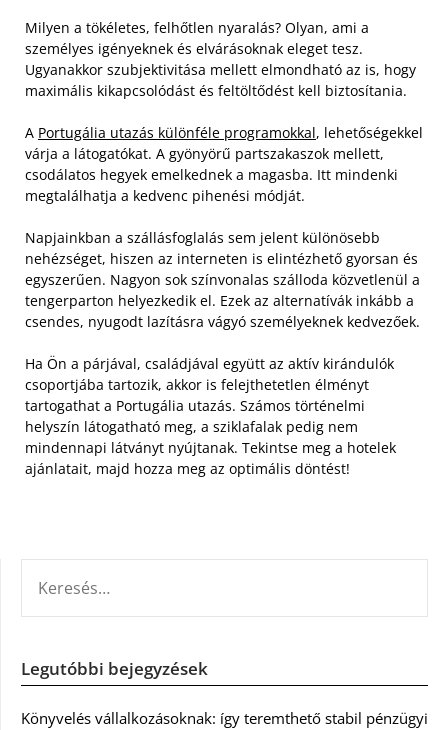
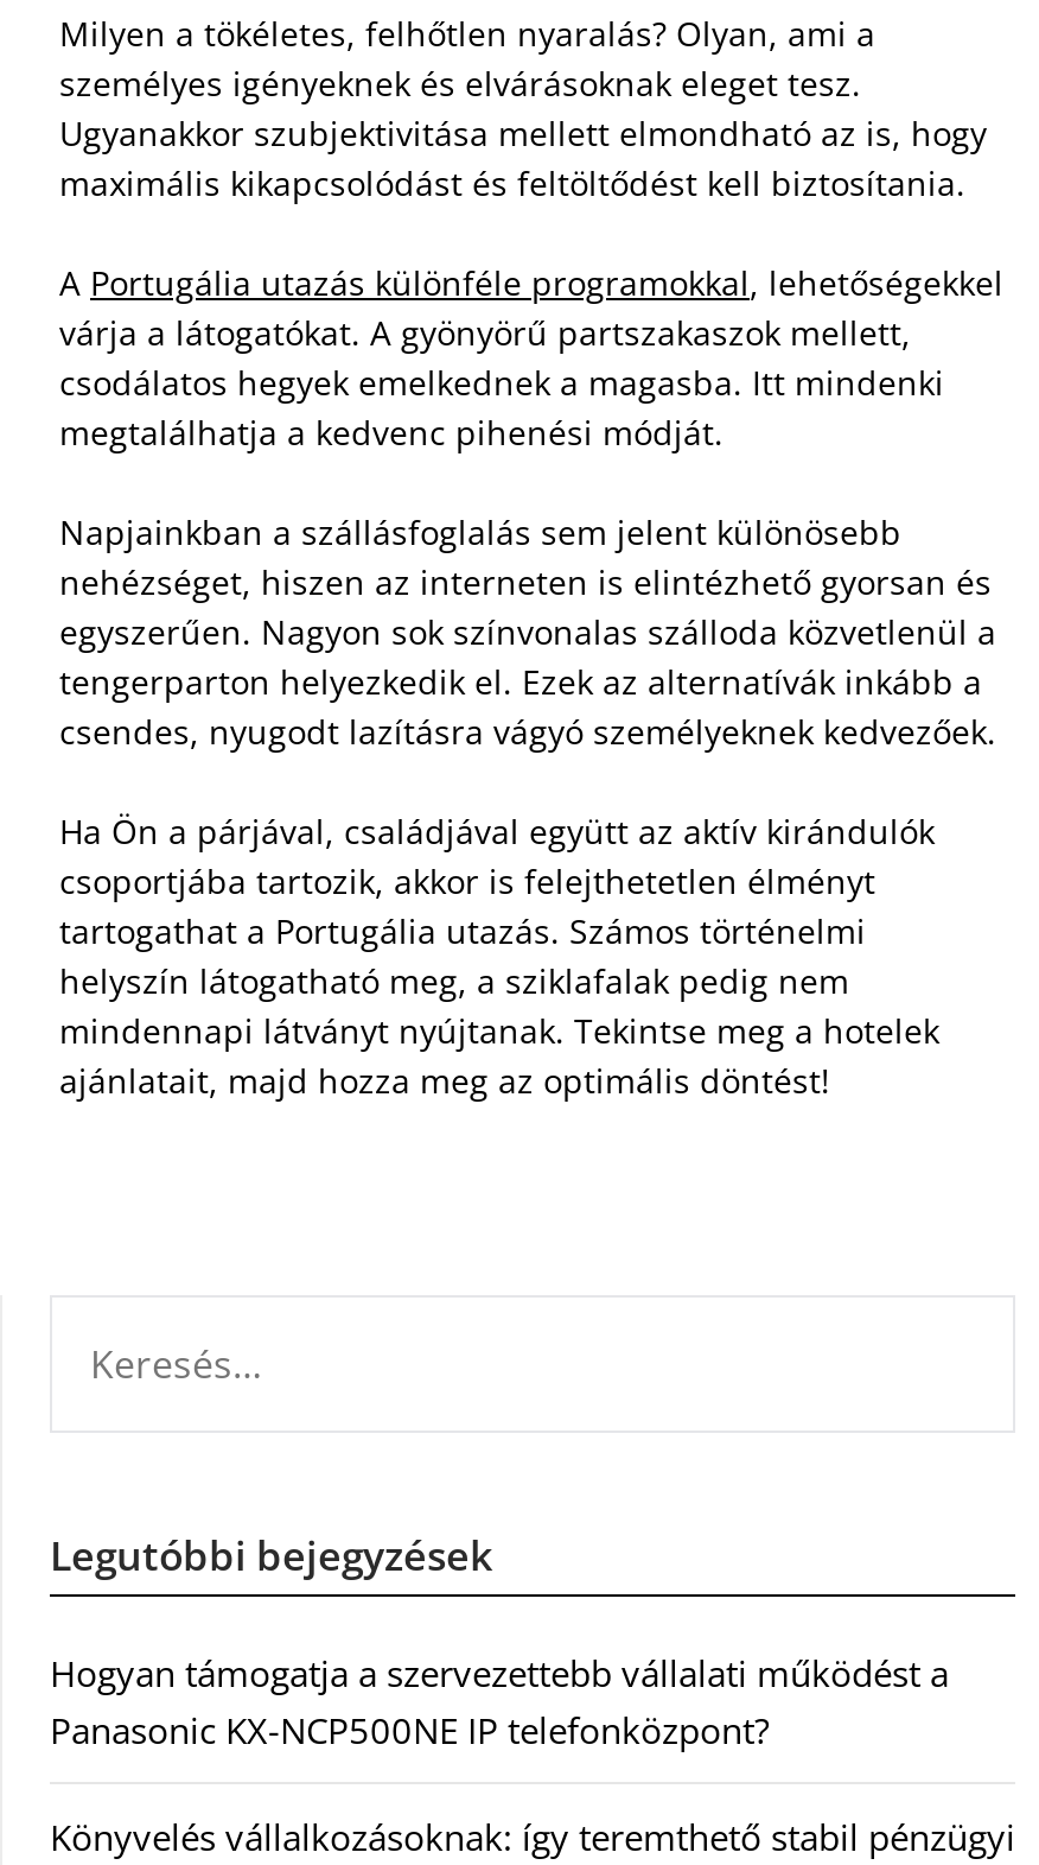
+ Hogyan támogatja a szervezettebb vállalati működést a
+ Panasonic KX-NCP500NE IP telefonközpont?
